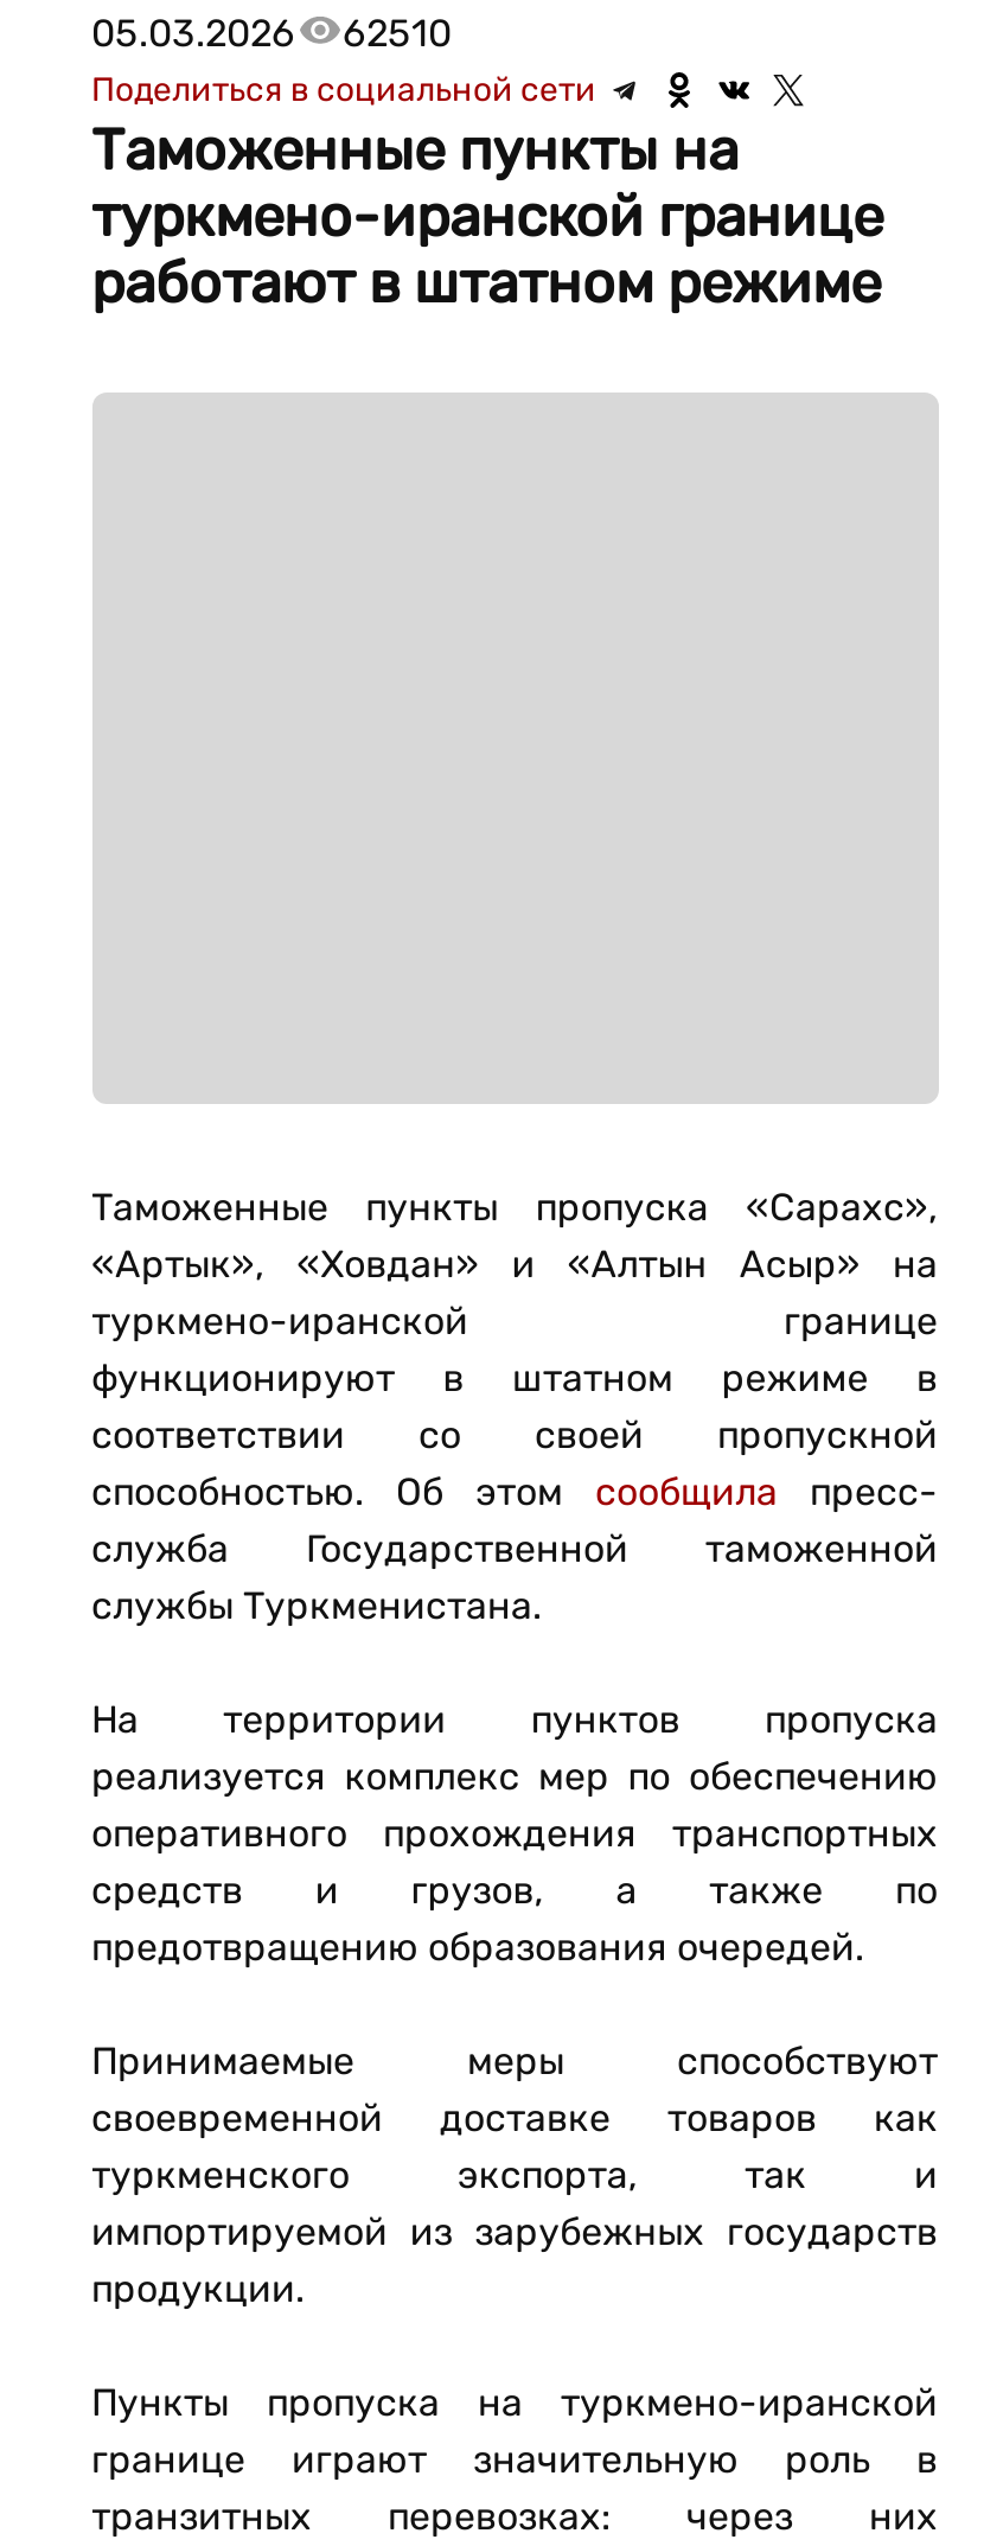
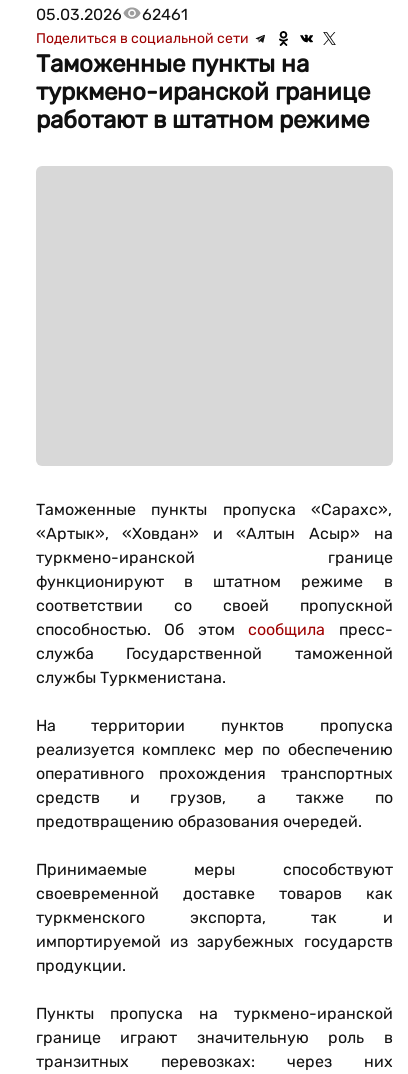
- 05.03.2026 62510
+ 05.03.2026 62461
